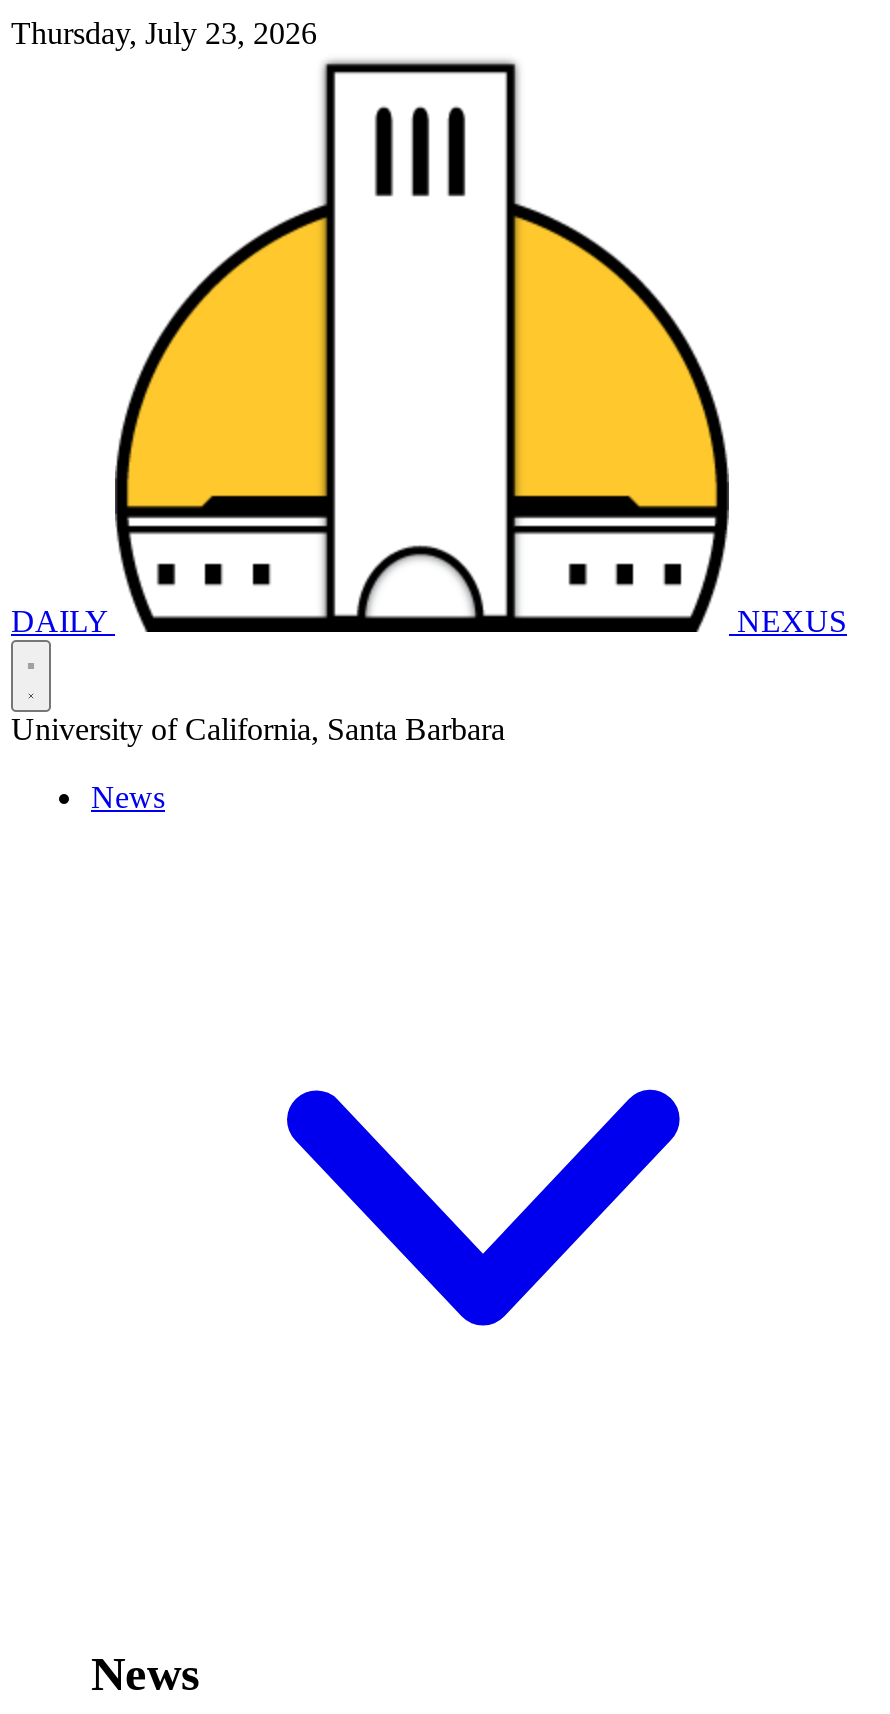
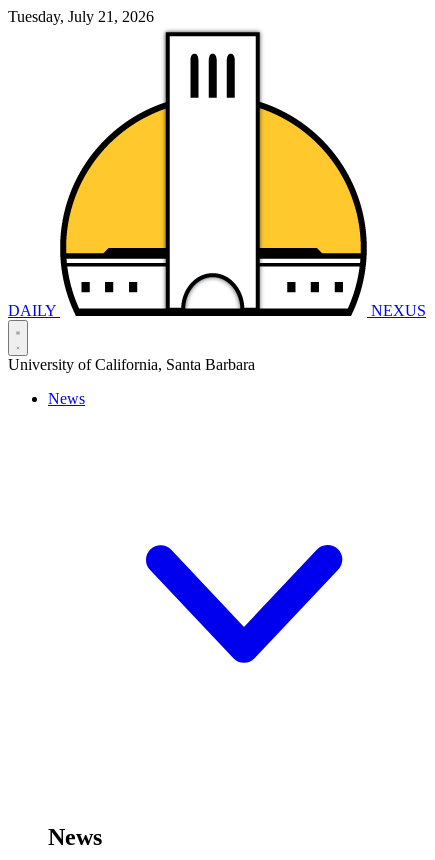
- Thursday, July 23, 2026
+ Tuesday, July 21, 2026
